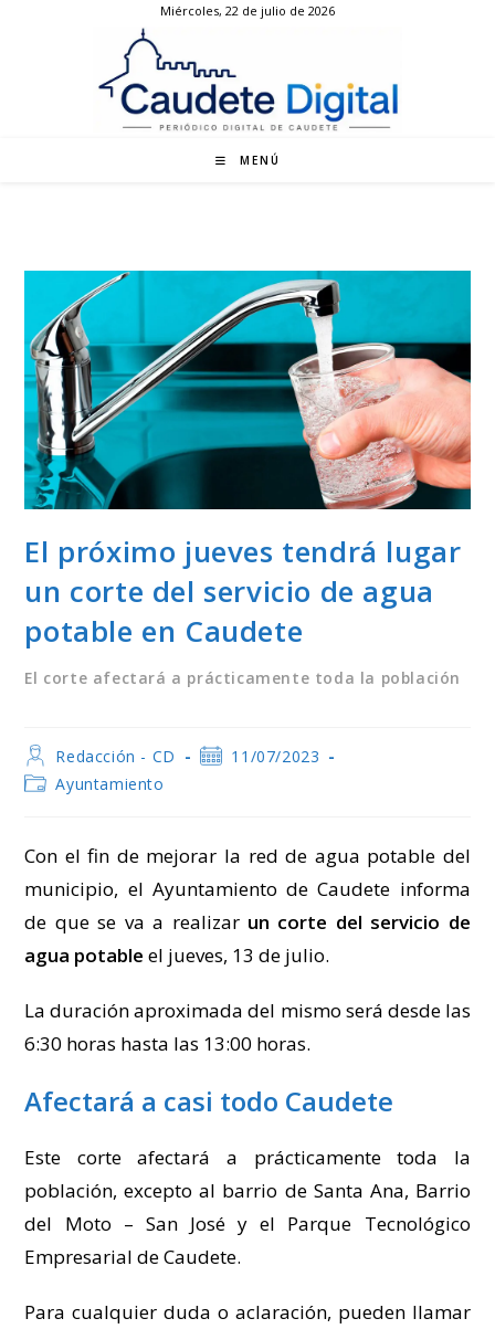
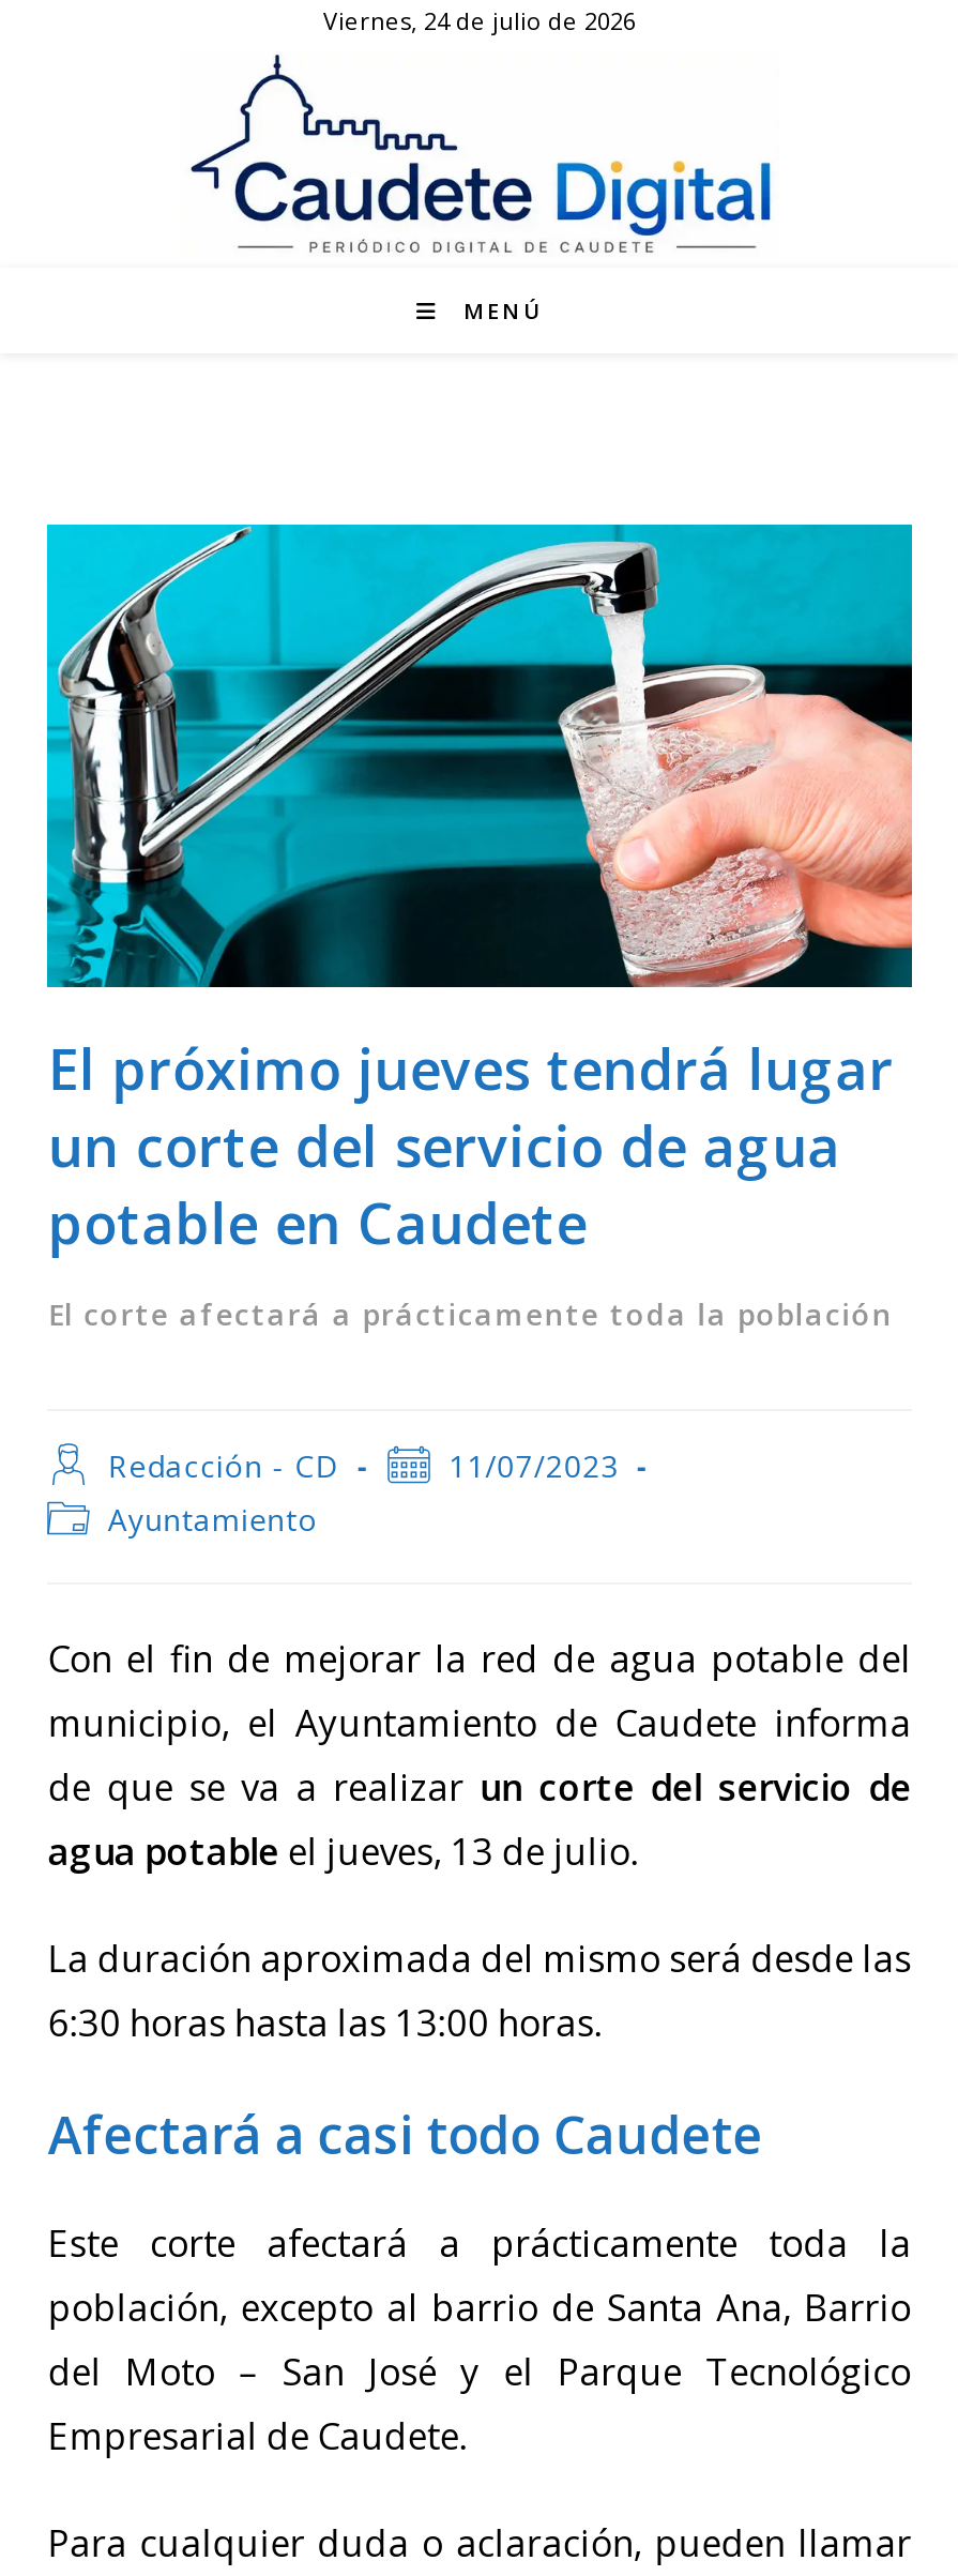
- Miércoles, 22 de julio de 2026
+ Viernes, 24 de julio de 2026
